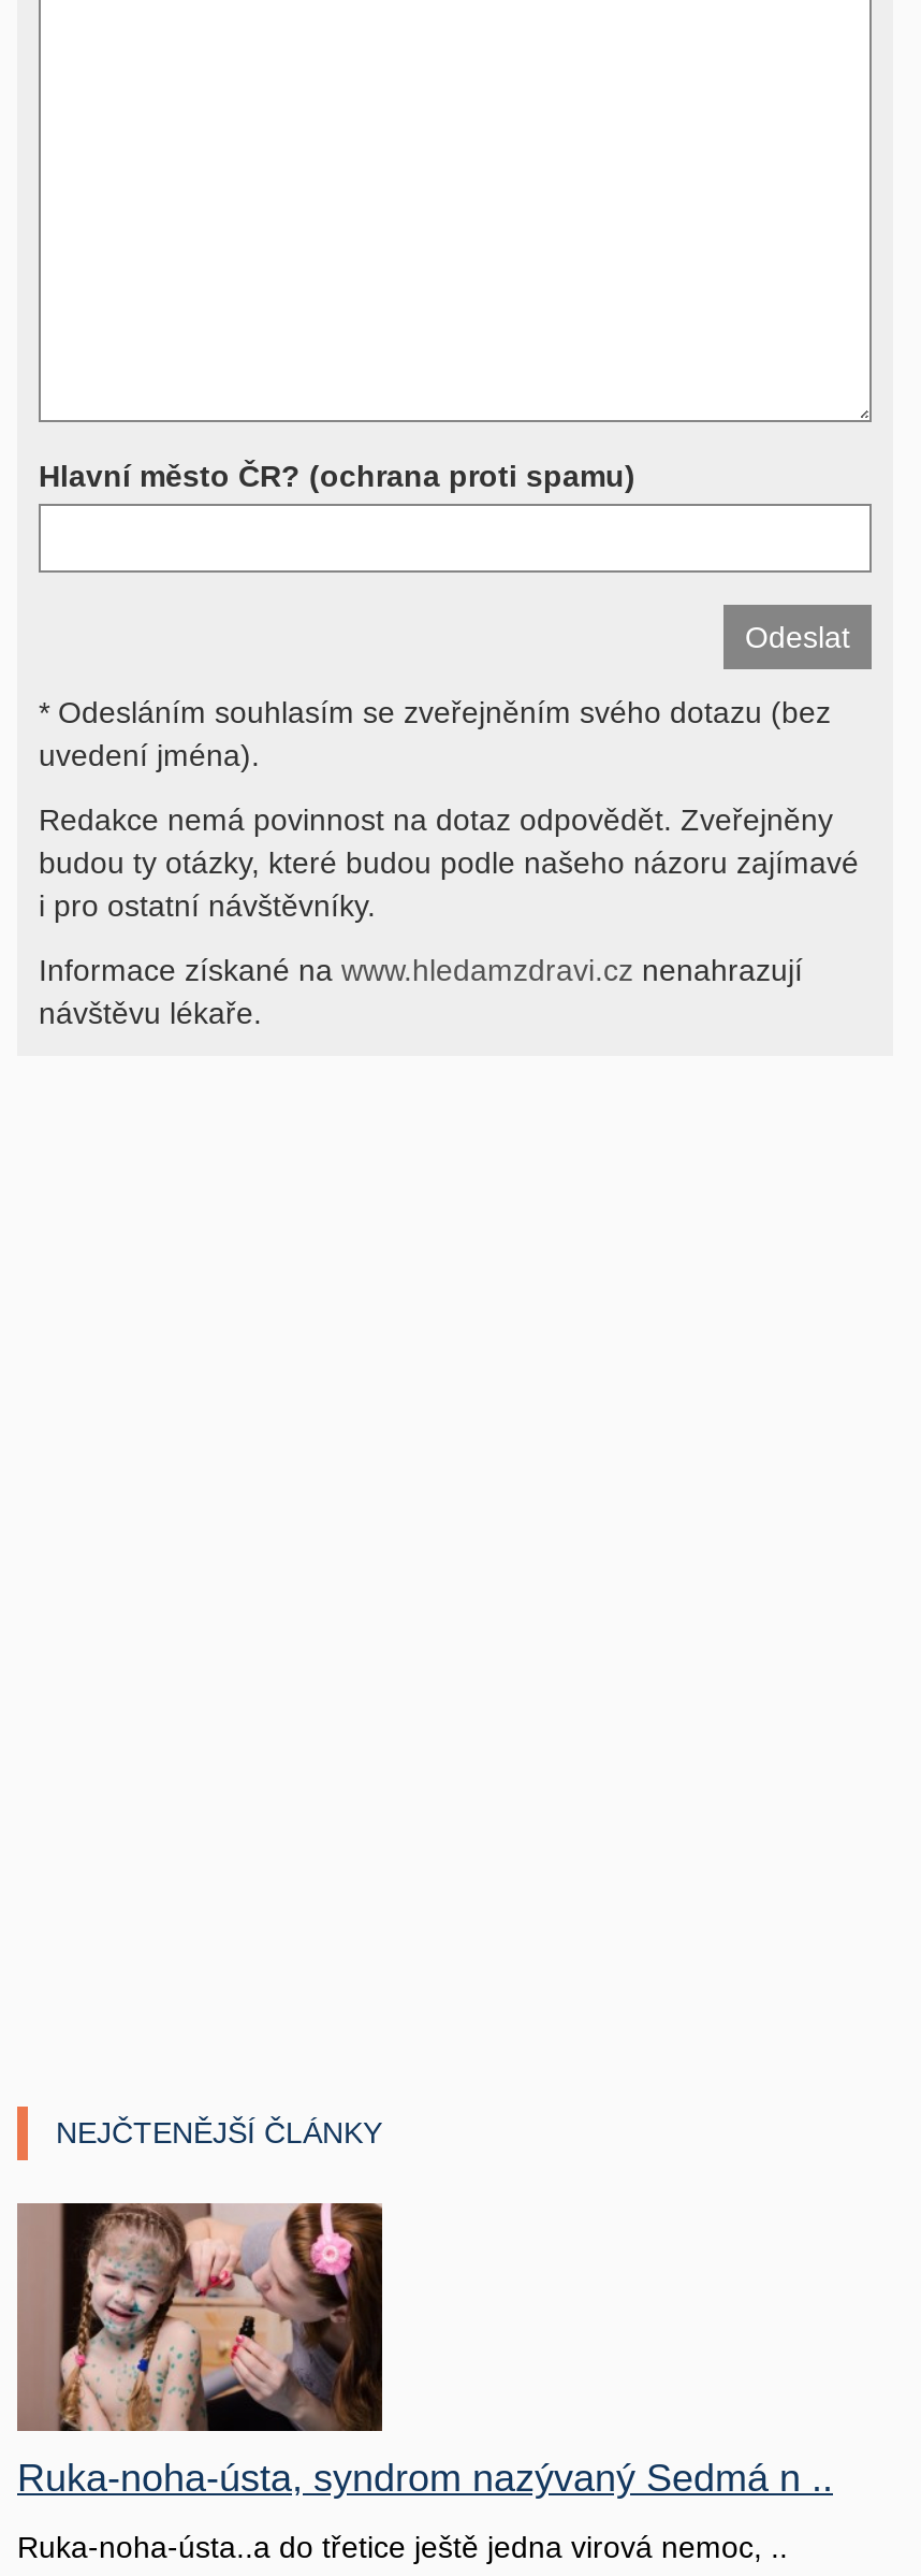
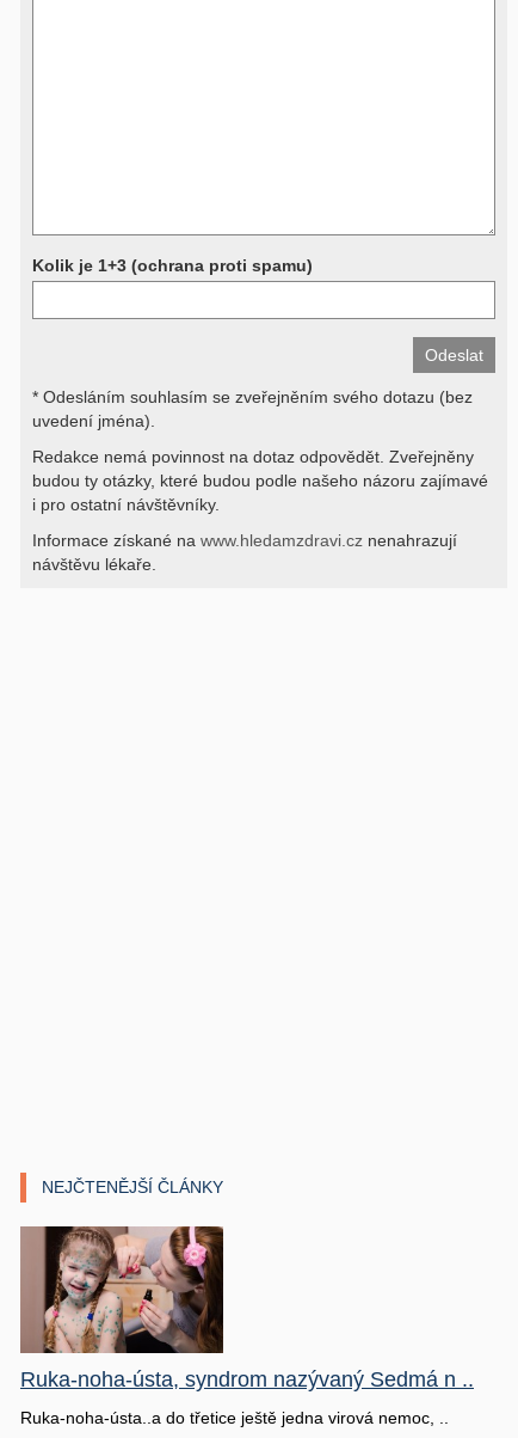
- Hlavní město ČR? (ochrana proti spamu)
+ Kolik je 1+3 (ochrana proti spamu)
